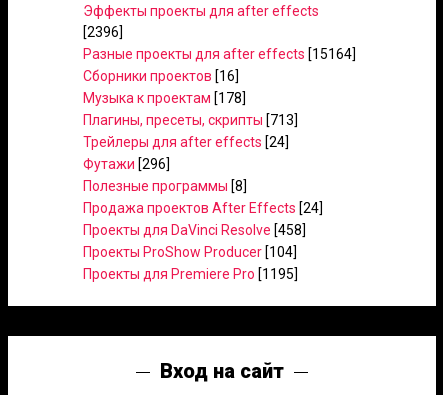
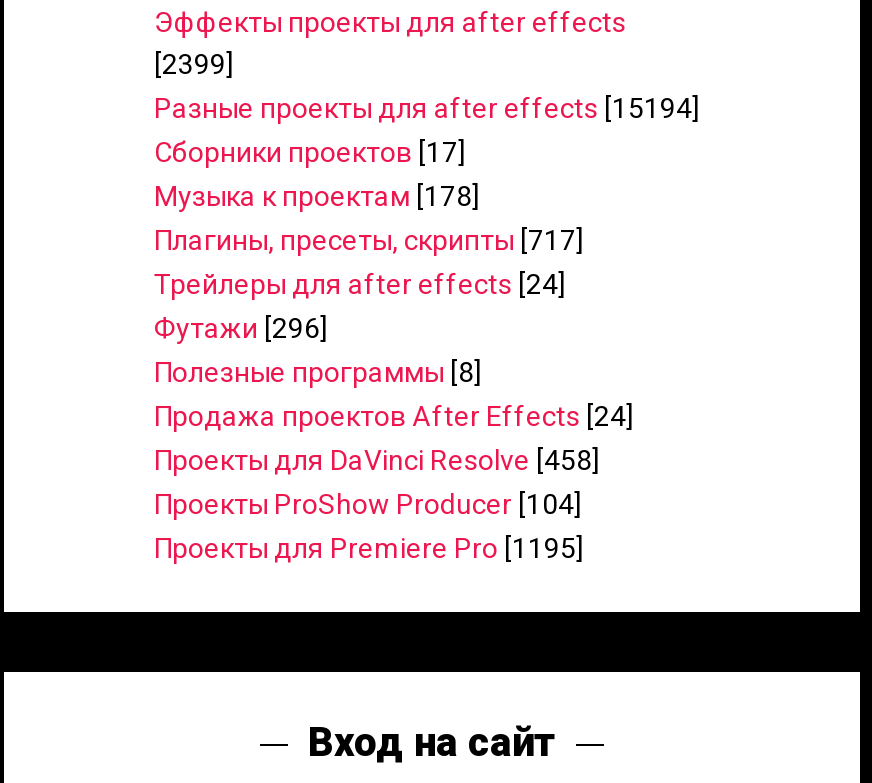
- [2396]
+ [2399]

- Разные проекты для after effects [15164]
+ Разные проекты для after effects [15194]

- Сборники проектов [16]
+ Сборники проектов [17]

- Плагины, пресеты, скрипты [713]
+ Плагины, пресеты, скрипты [717]
